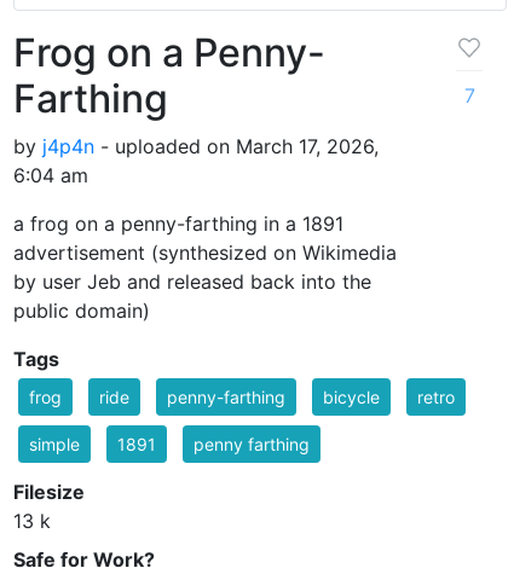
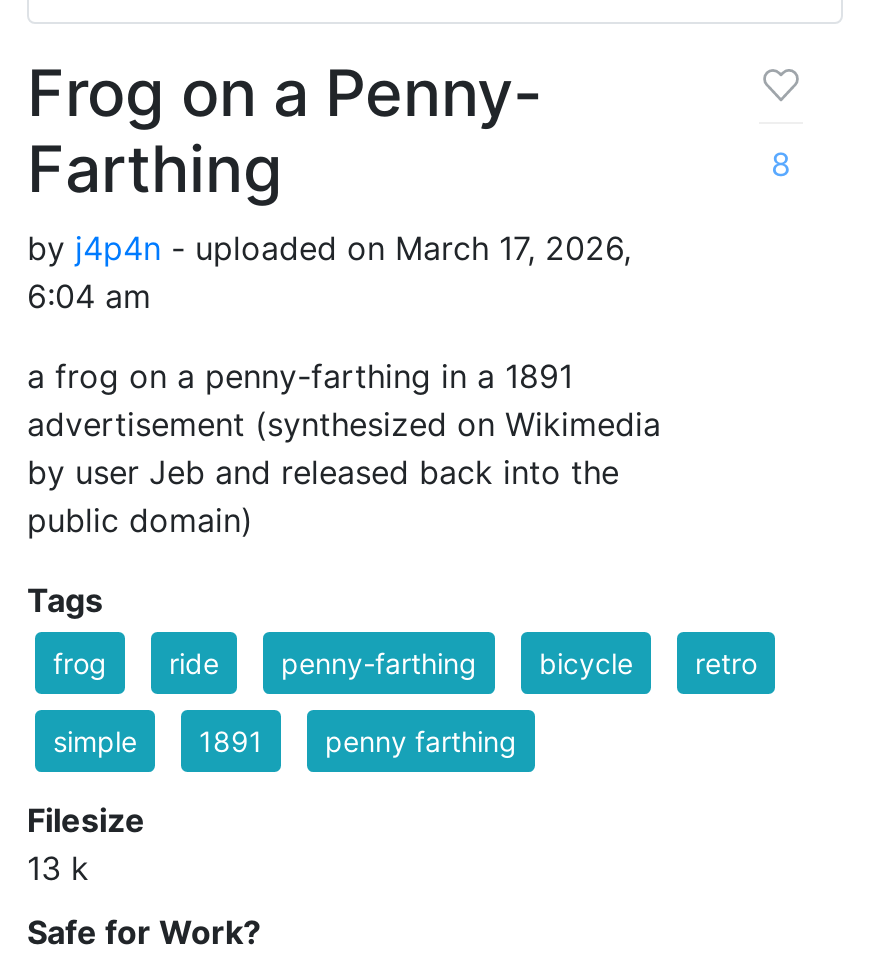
- 7
+ 8
